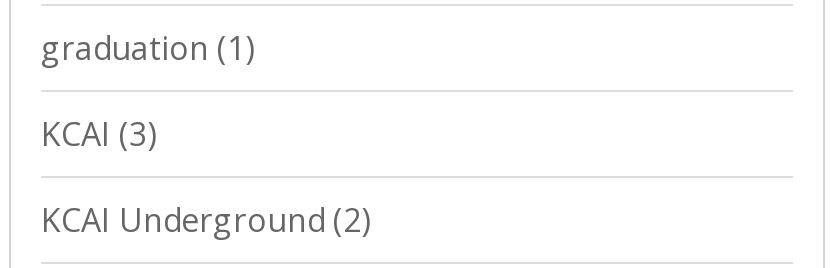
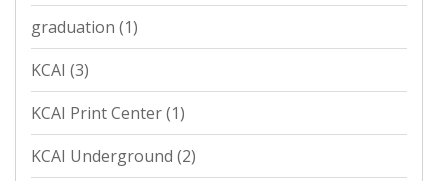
+ KCAI Print Center (1)
